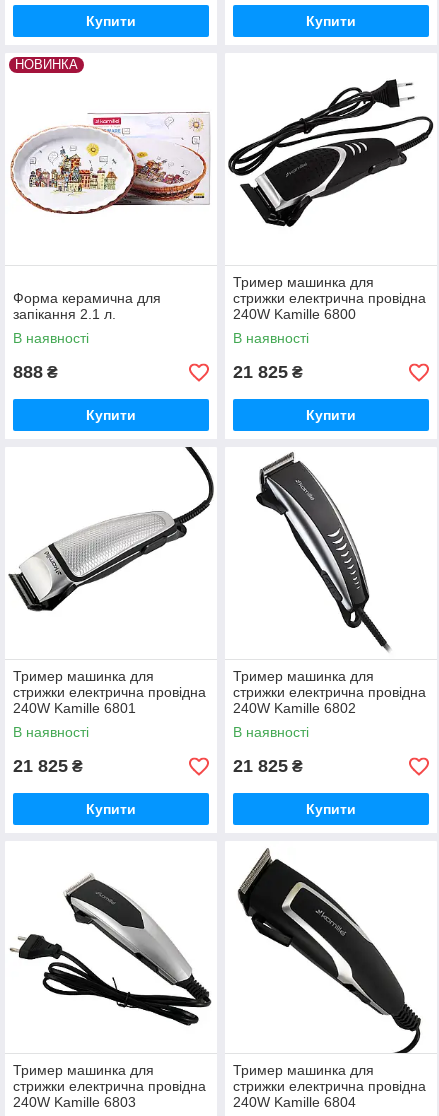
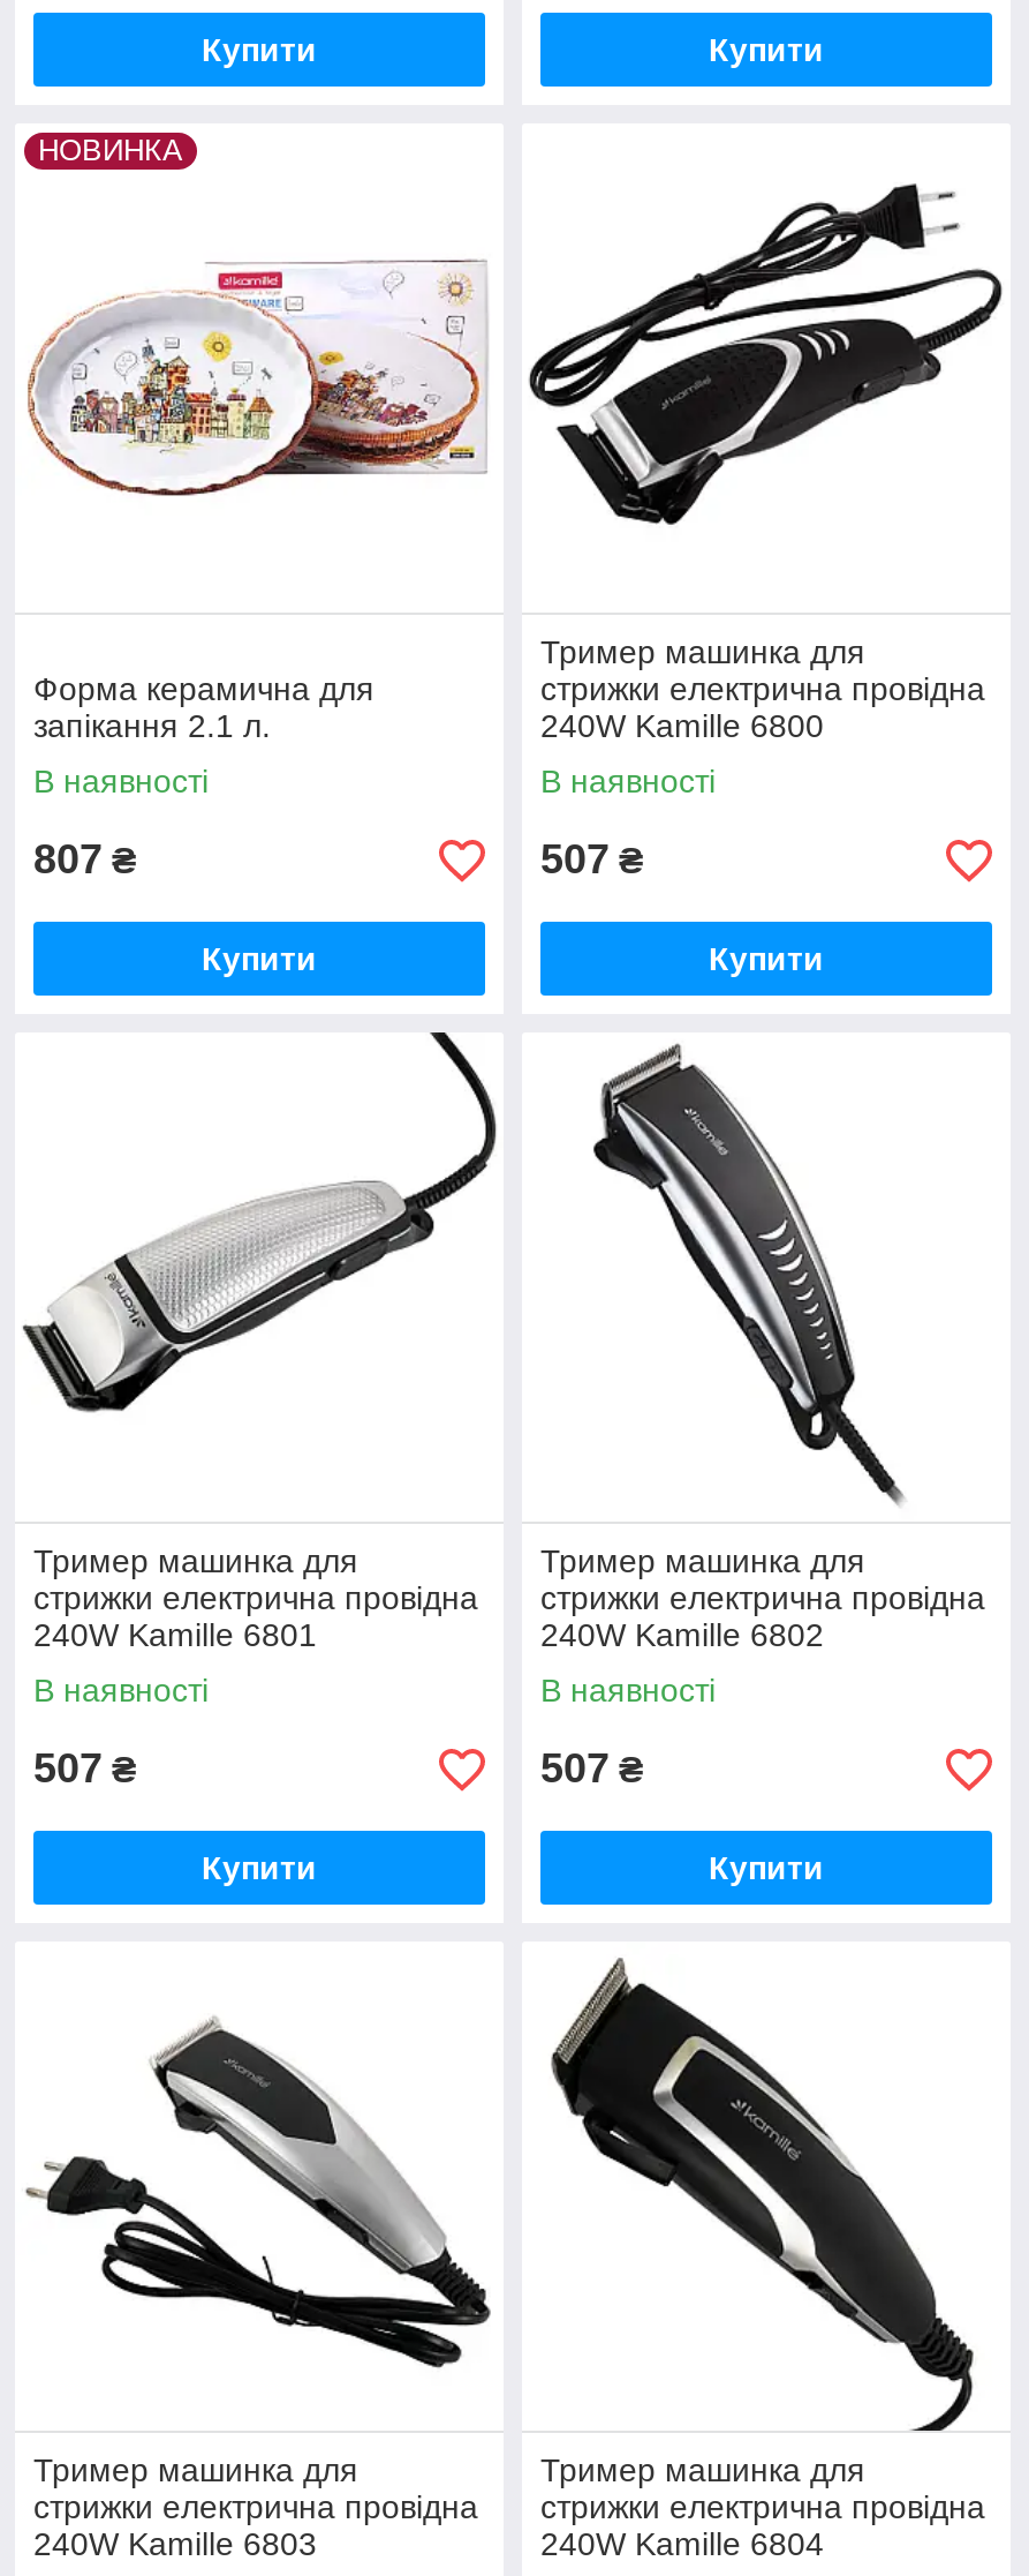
- 888 ₴
+ 807 ₴

- 21 825 ₴
+ 507 ₴

- 21 825 ₴
+ 507 ₴

- 21 825 ₴
+ 507 ₴
